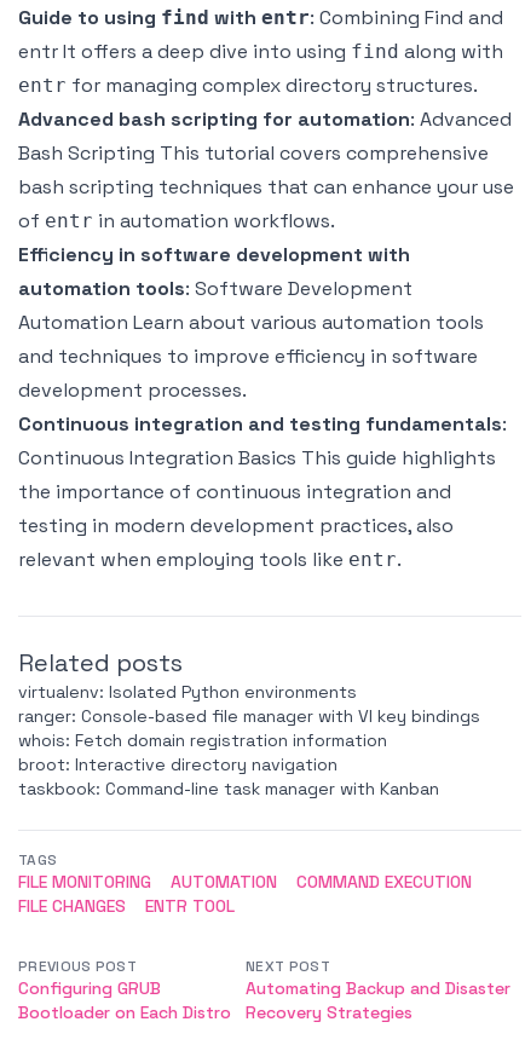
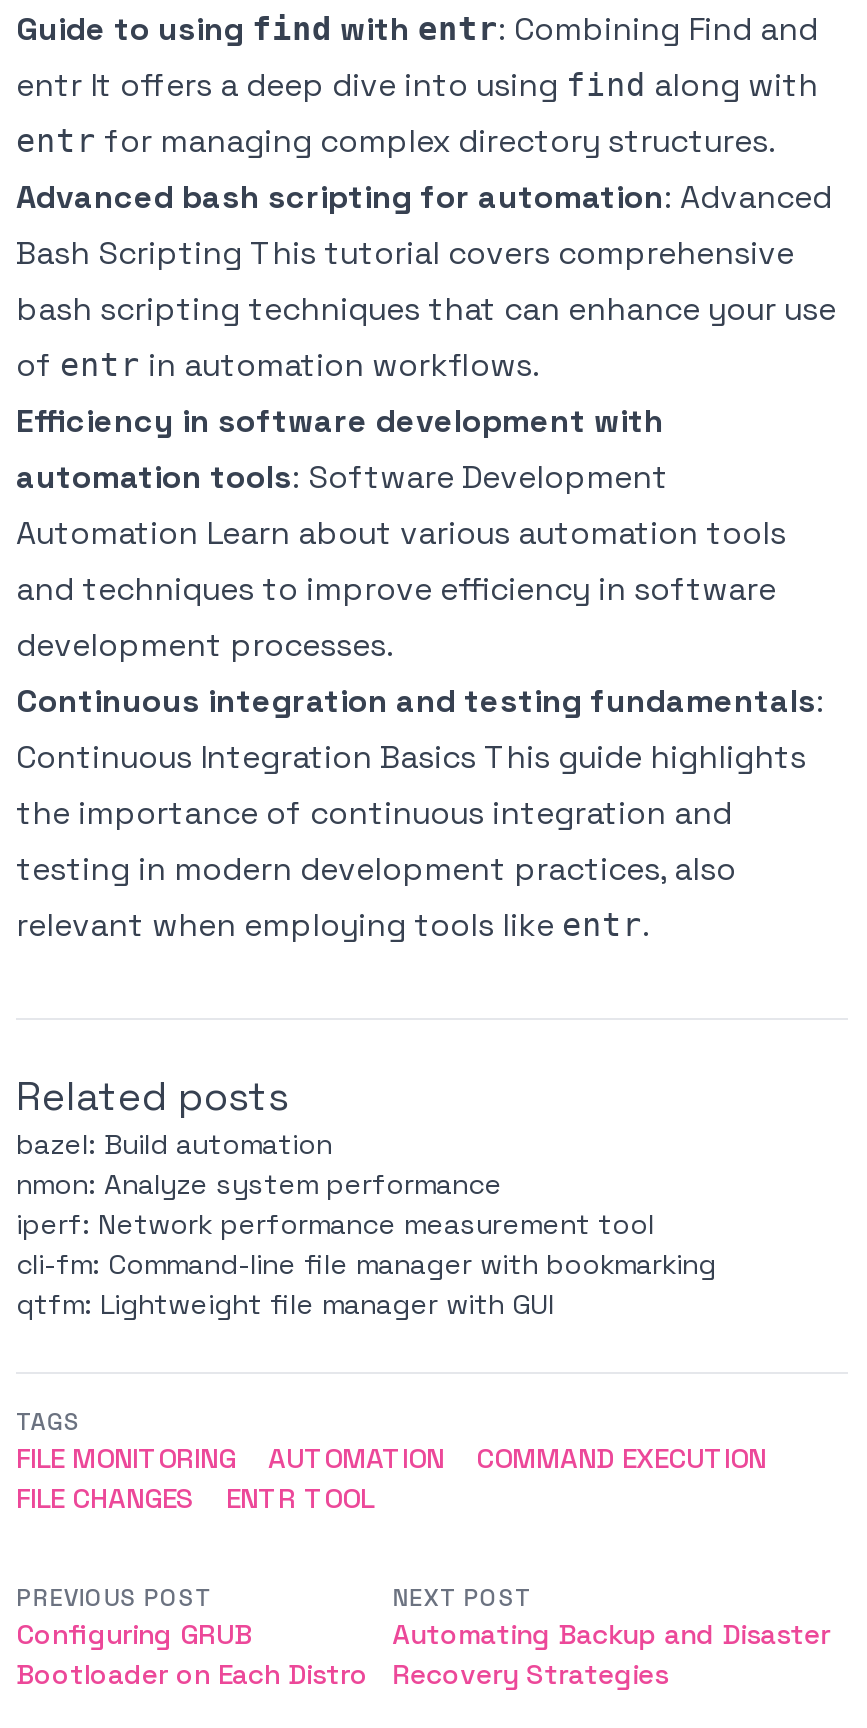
- virtualenv: Isolated Python environments
- ranger: Console-based file manager with VI key bindings
- whois: Fetch domain registration information
- broot: Interactive directory navigation
- taskbook: Command-line task manager with Kanban
+ bazel: Build automation
+ nmon: Analyze system performance
+ iperf: Network performance measurement tool
+ cli-fm: Command-line file manager with bookmarking
+ qtfm: Lightweight file manager with GUI
